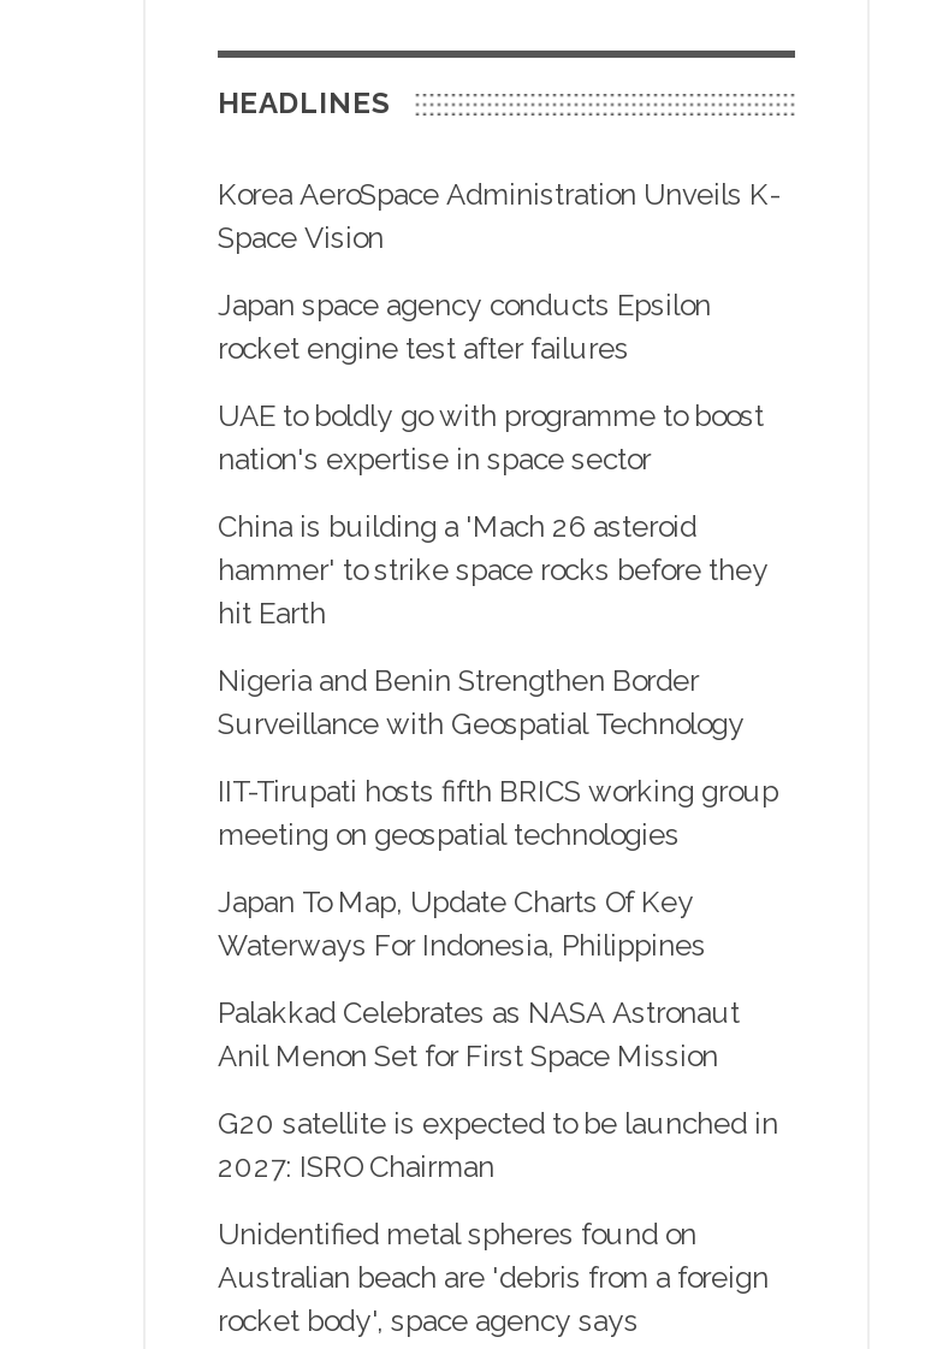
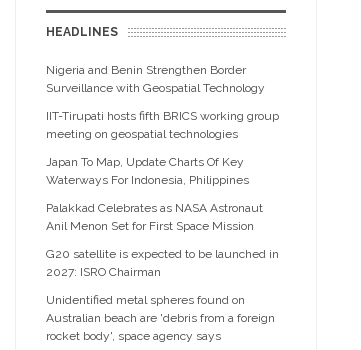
- Korea AeroSpace Administration Unveils K-
- Space Vision
- Japan space agency conducts Epsilon
- rocket engine test after failures
- UAE to boldly go with programme to boost
- nation's expertise in space sector
- China is building a 'Mach 26 asteroid
- hammer' to strike space rocks before they
- hit Earth
